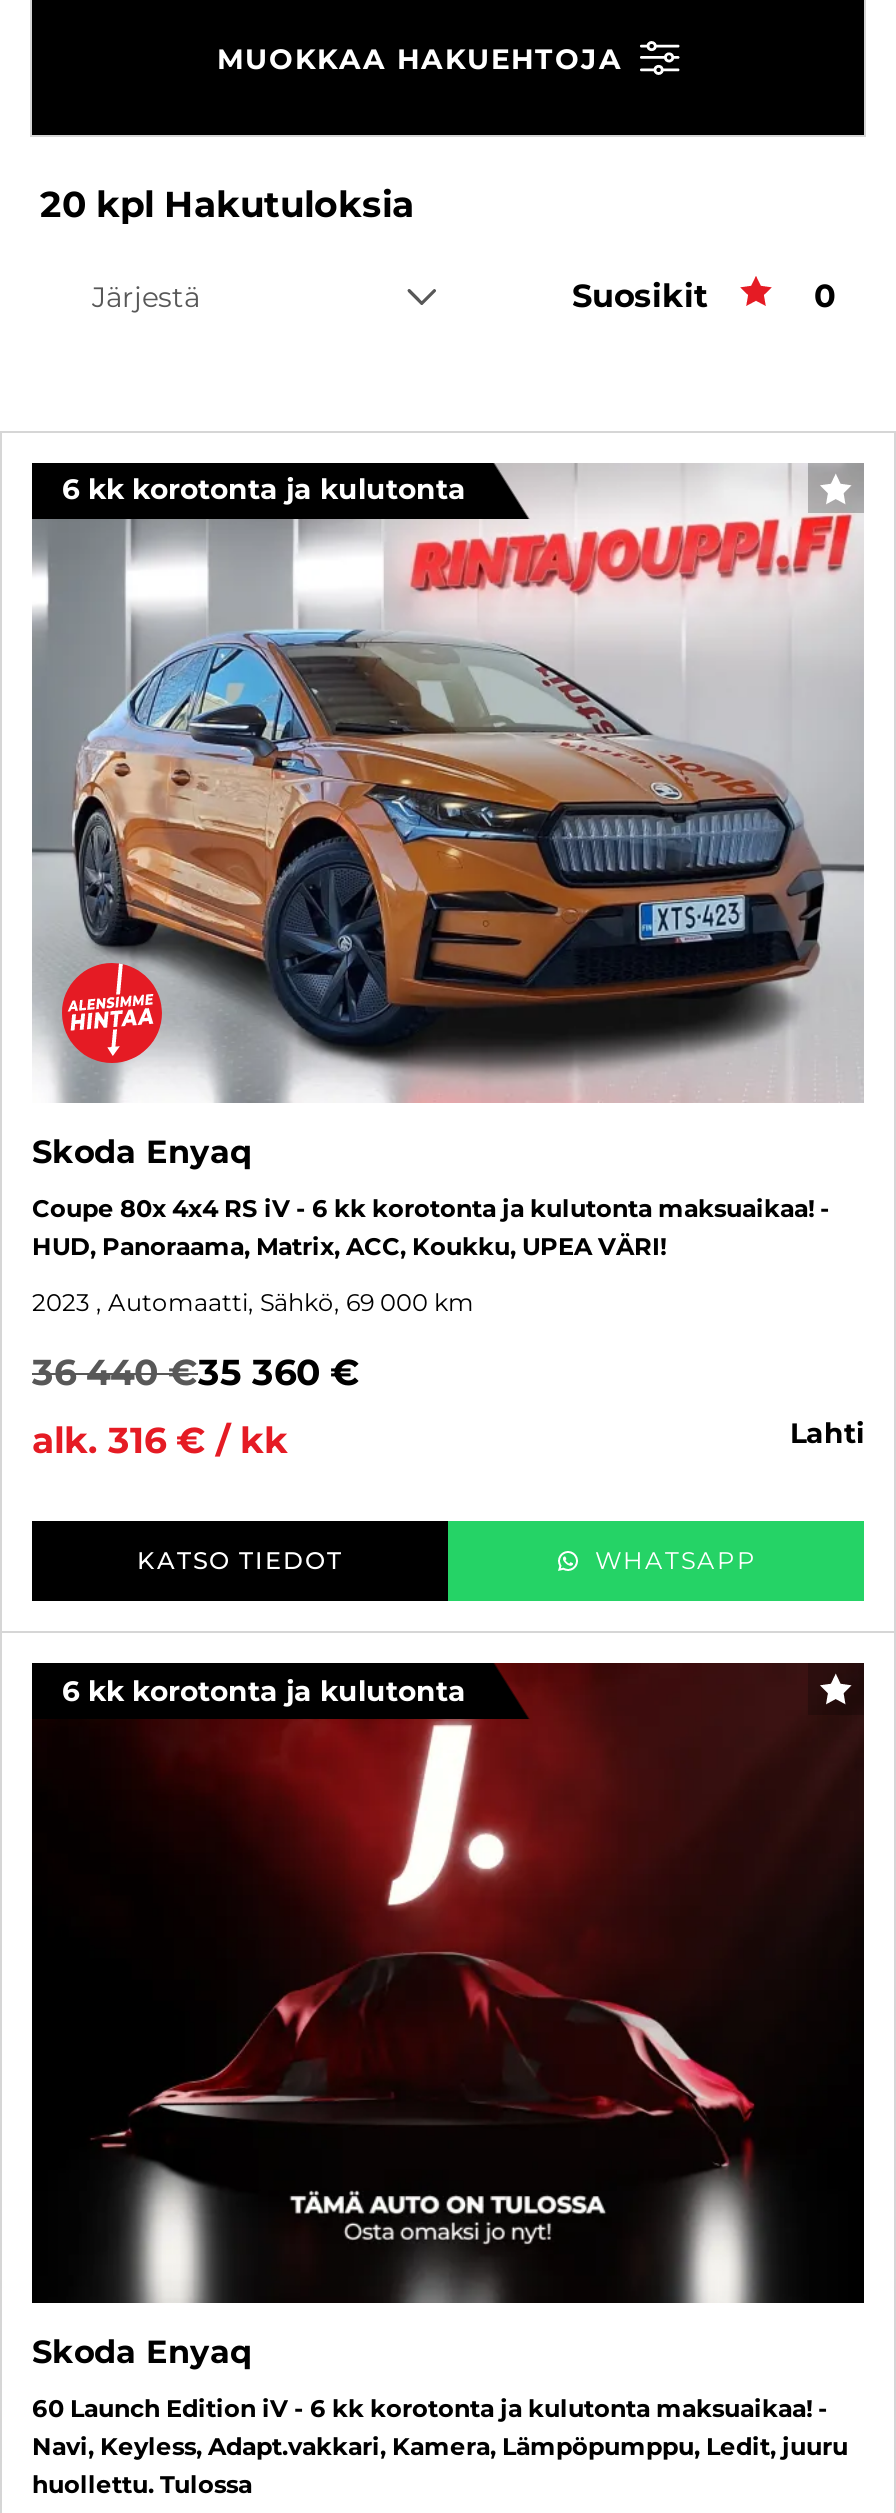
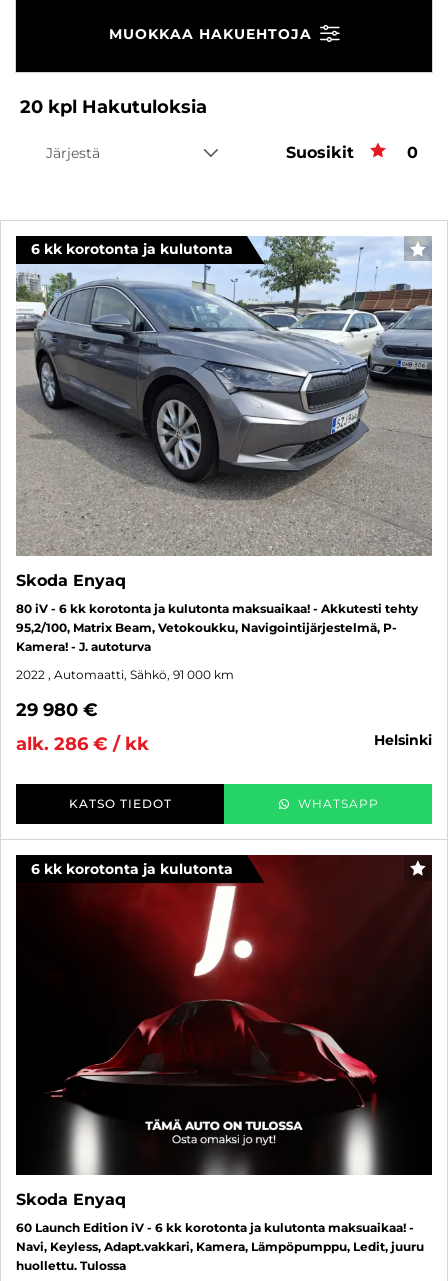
- [image]
+ [image]

- Coupe 80x 4x4 RS iV - 6 kk korotonta ja kulutonta maksuaikaa! -
- HUD, Panoraama, Matrix, ACC, Koukku, UPEA VÄRI!
+ 80 iV - 6 kk korotonta ja kulutonta maksuaikaa! - Akkutesti tehty
+ 95,2/100, Matrix Beam, Vetokoukku, Navigointijärjestelmä, P-
+ Kamera! - J. autoturva

- 2023 , Automaatti, Sähkö, 69 000 km
+ 2022 , Automaatti, Sähkö, 91 000 km

- 36 440 €35 360 €
+ 29 980 €

- alk. 316 € / kk
- lahti
+ alk. 286 € / kk
+ helsinki
